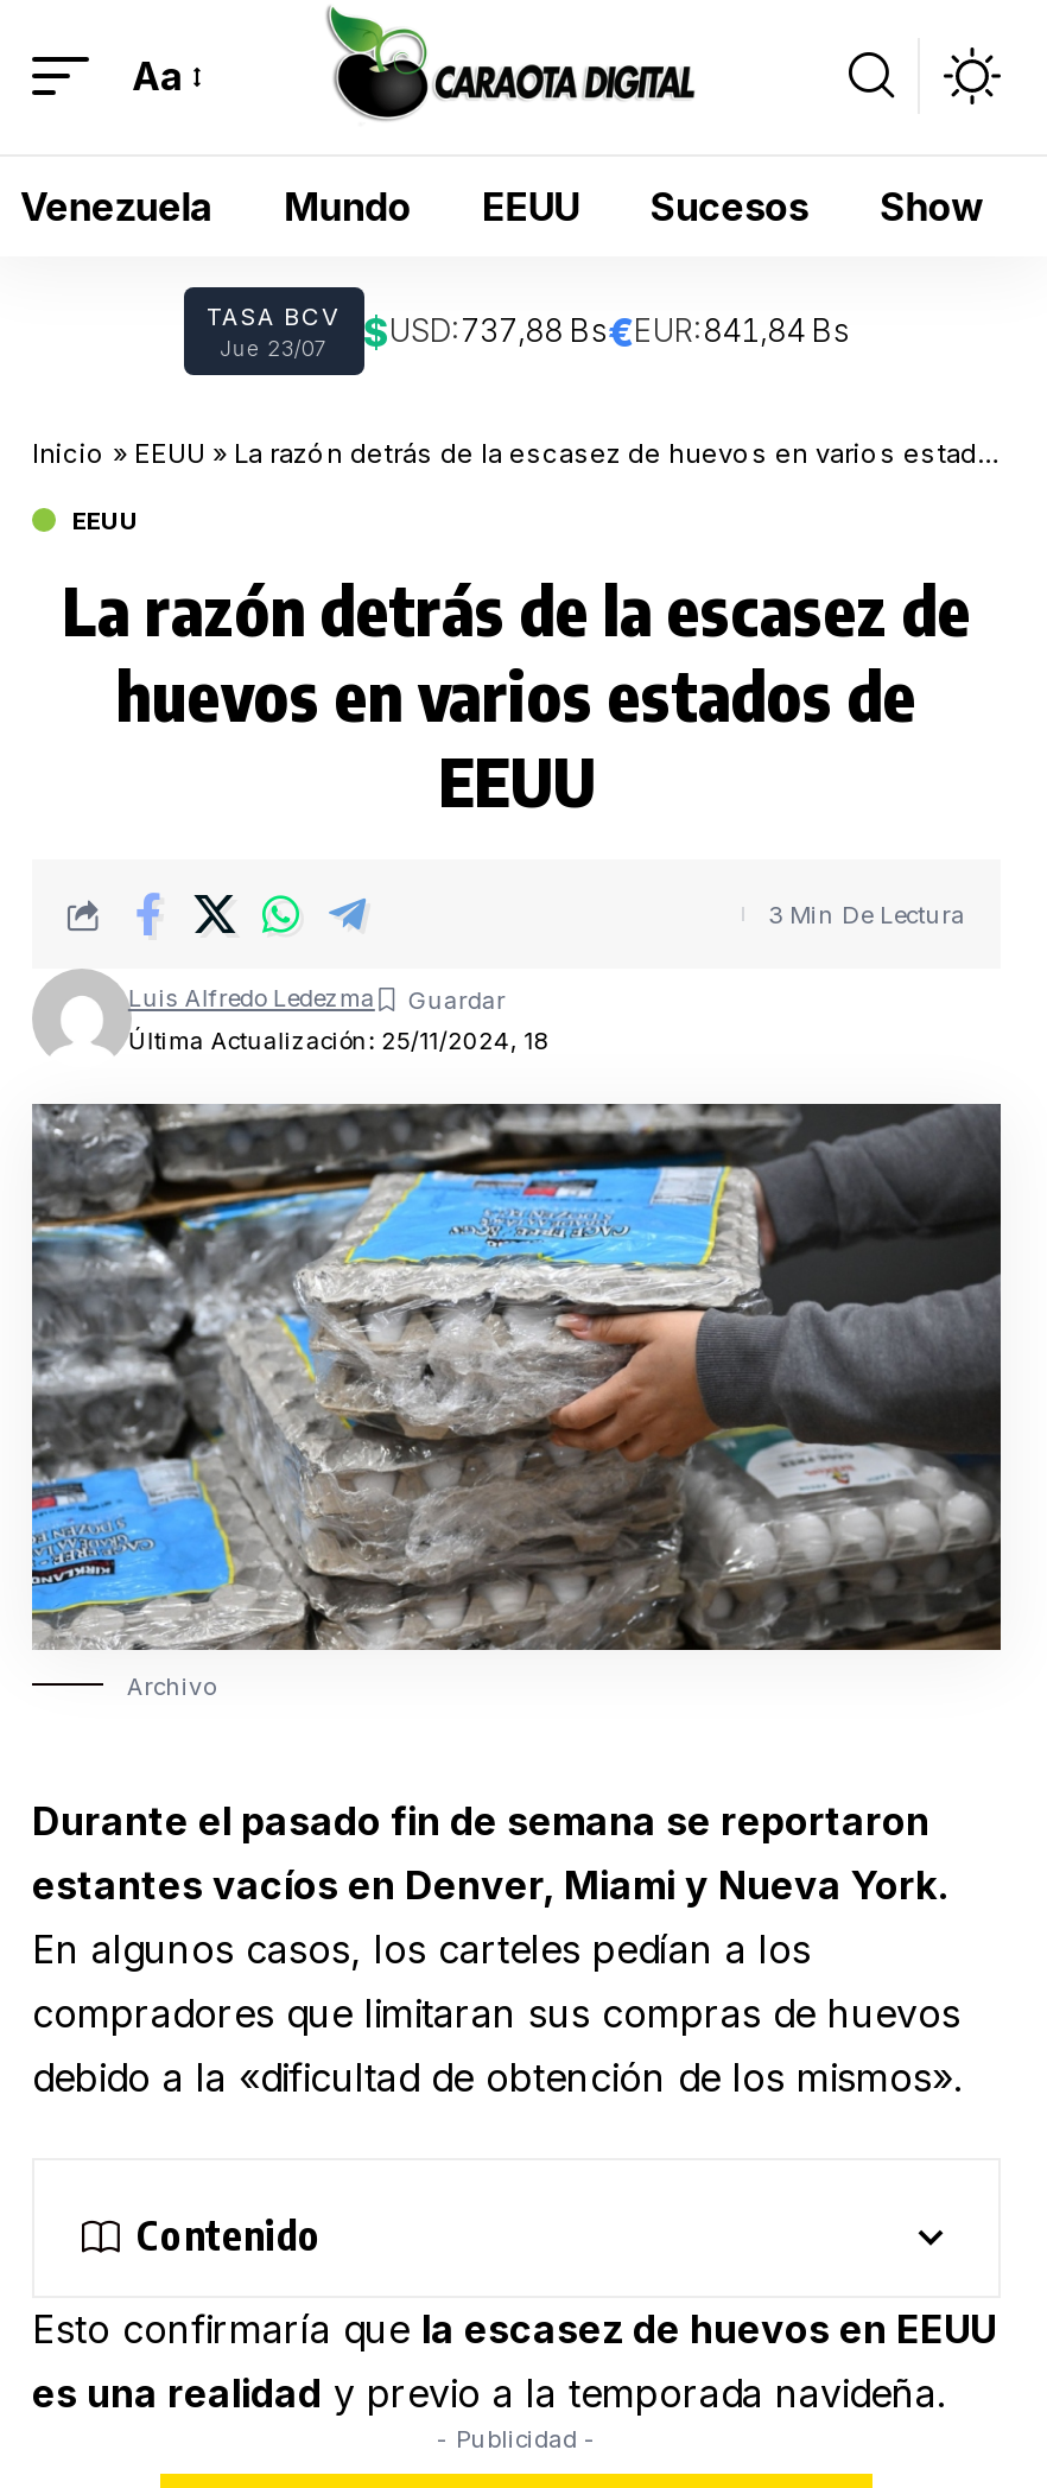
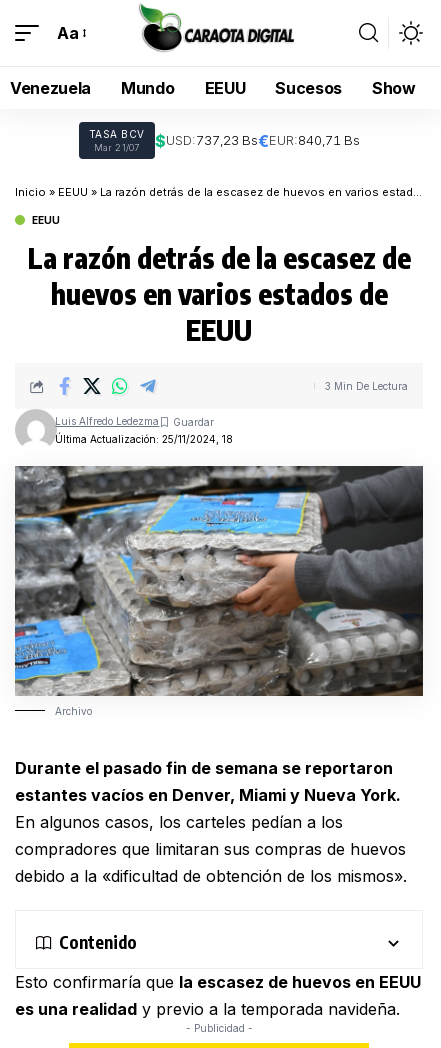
- Jue 23/07
- $USD:737,88 Bs€EUR:841,84 Bs
+ Mar 21/07
+ $USD:737,23 Bs€EUR:840,71 Bs
